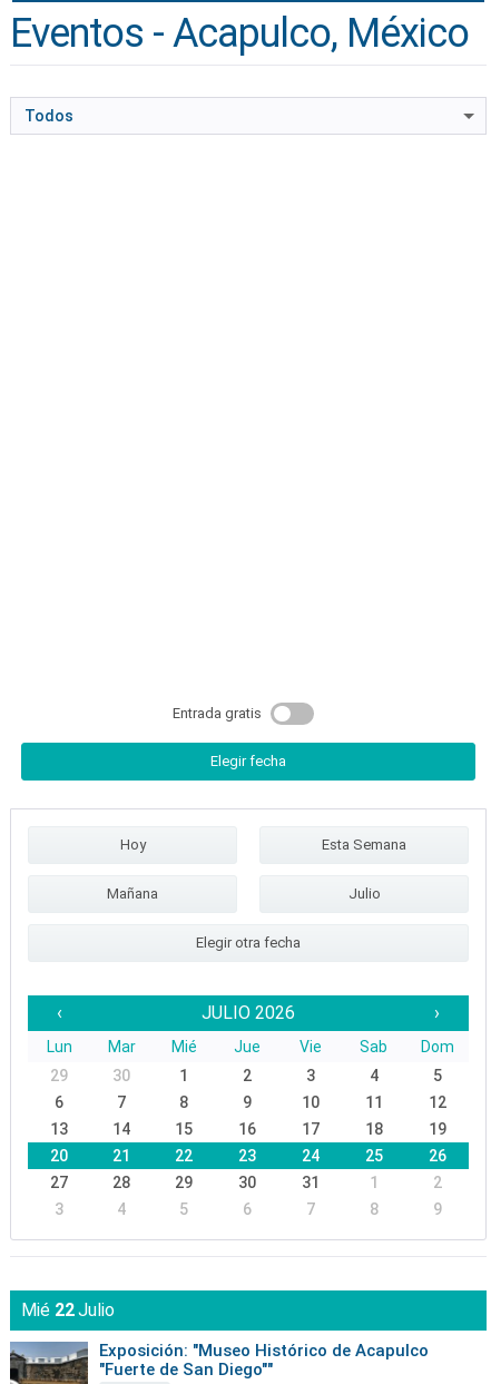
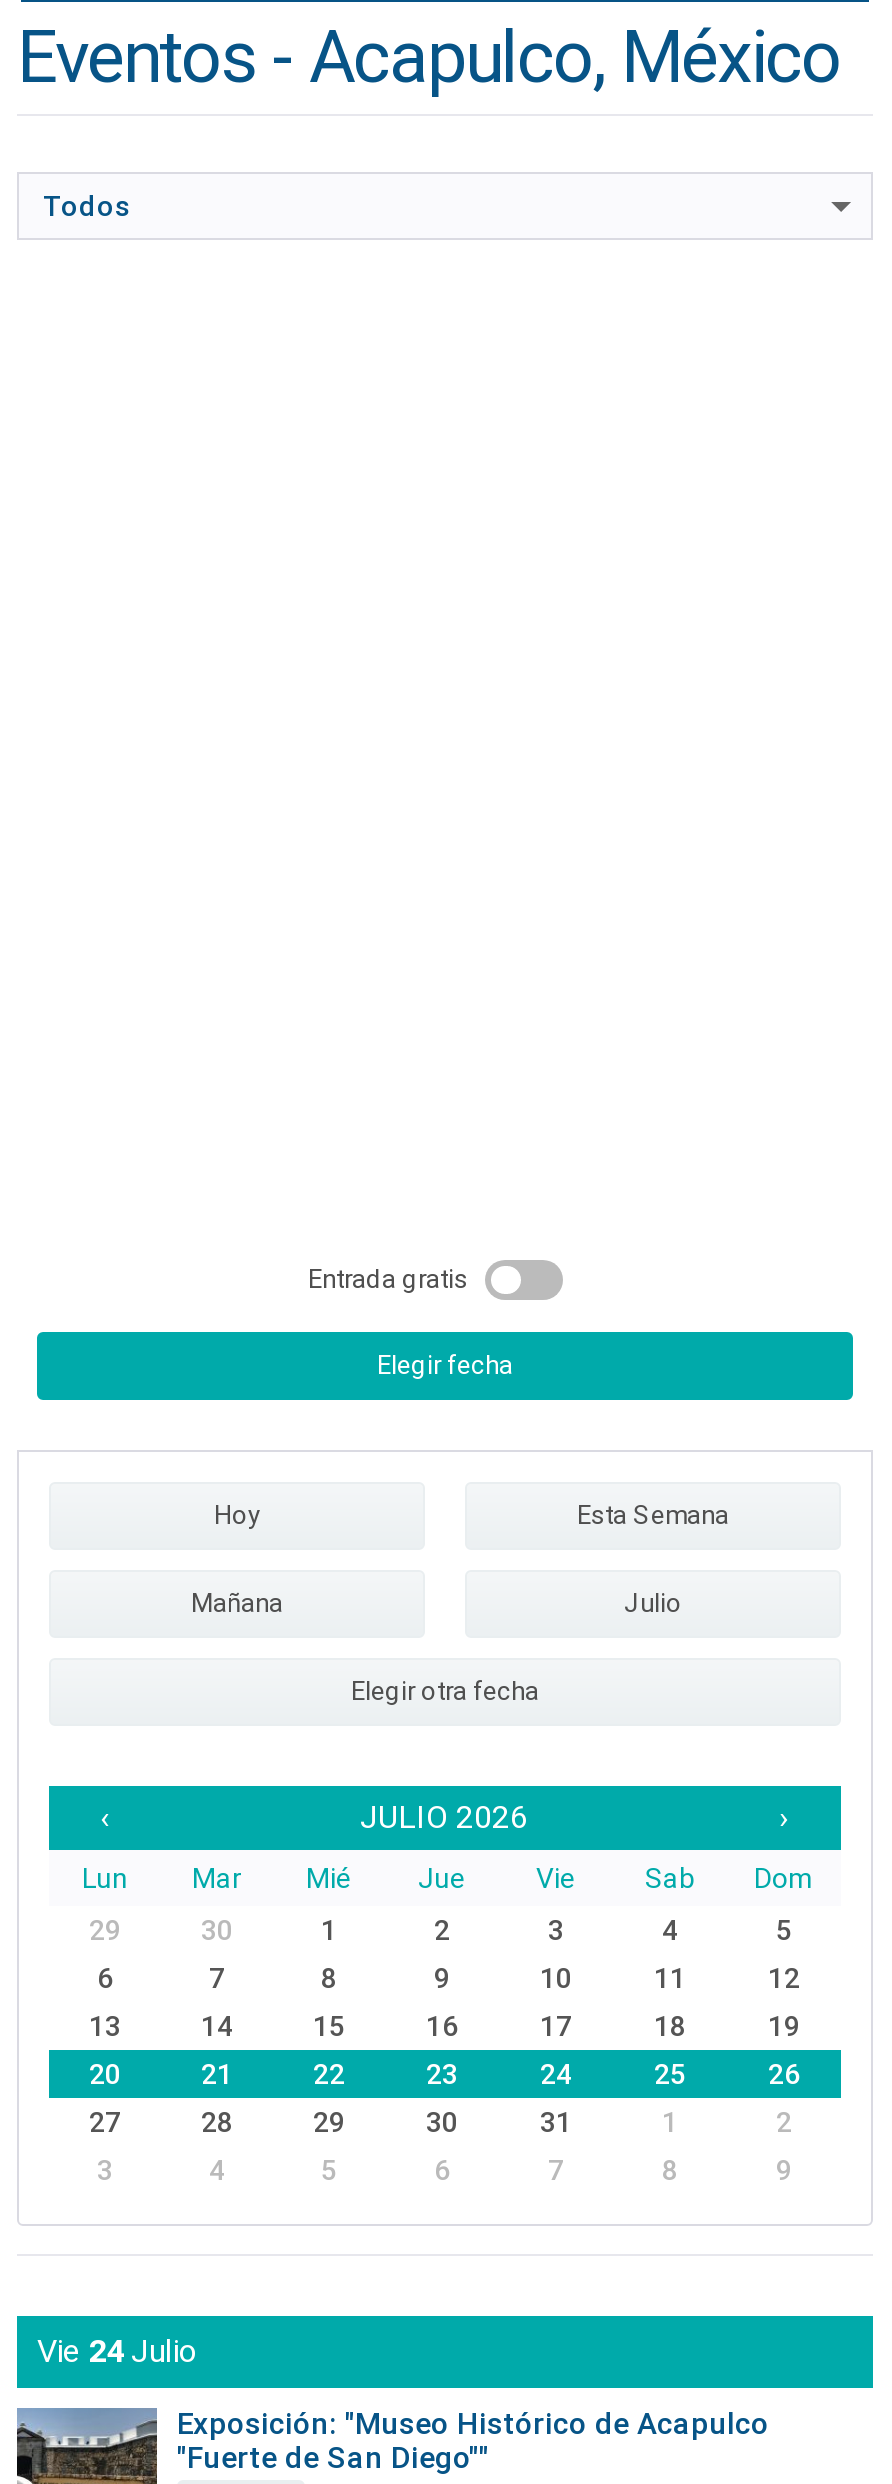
- Mié 22 Julio
+ Vie 24 Julio
